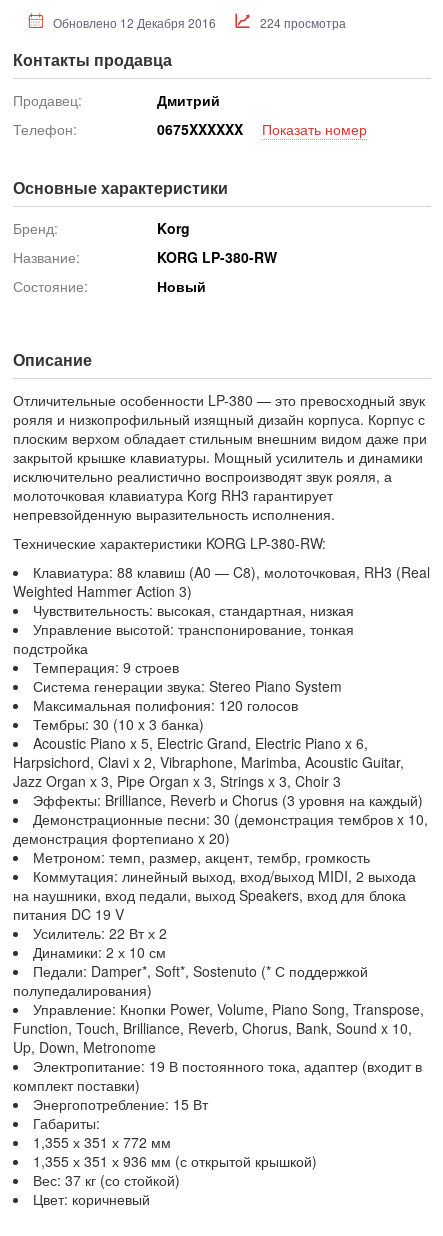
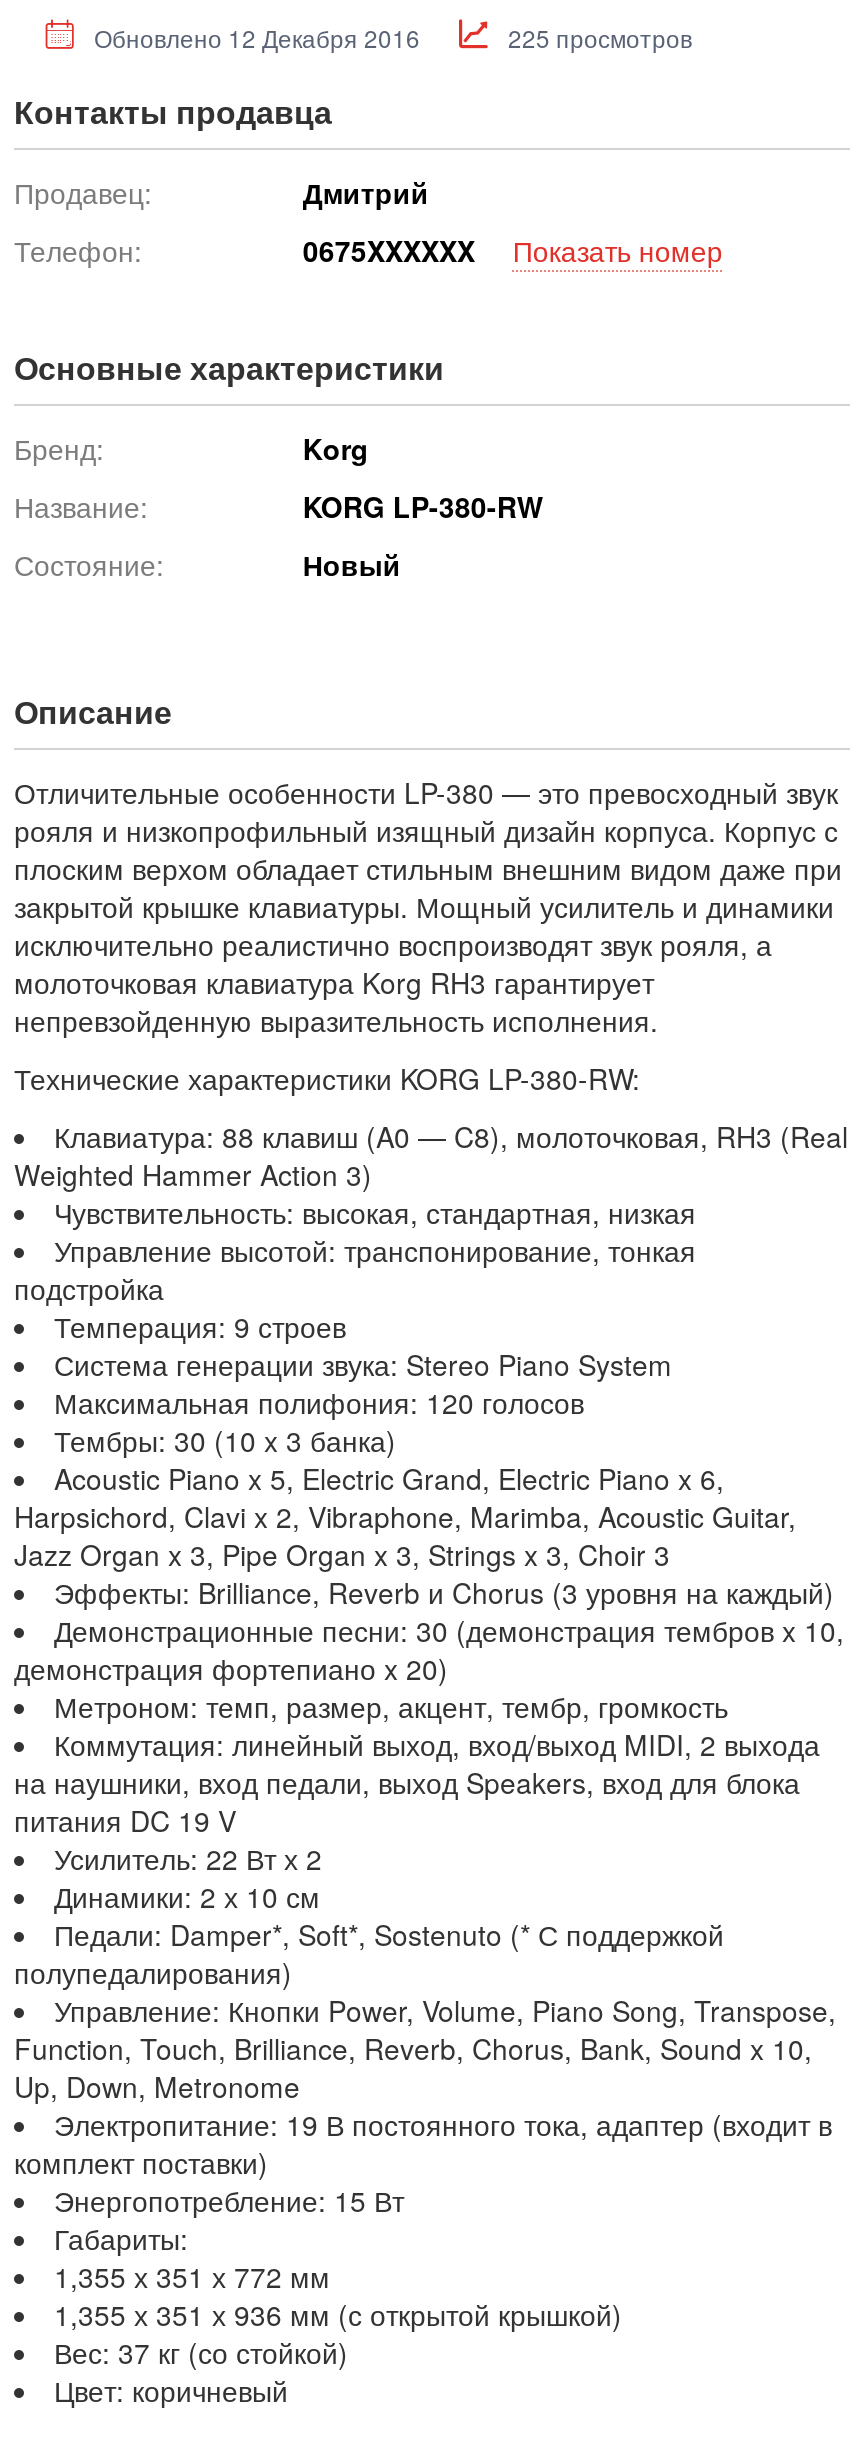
- 224 просмотра
+ 225 просмотров
